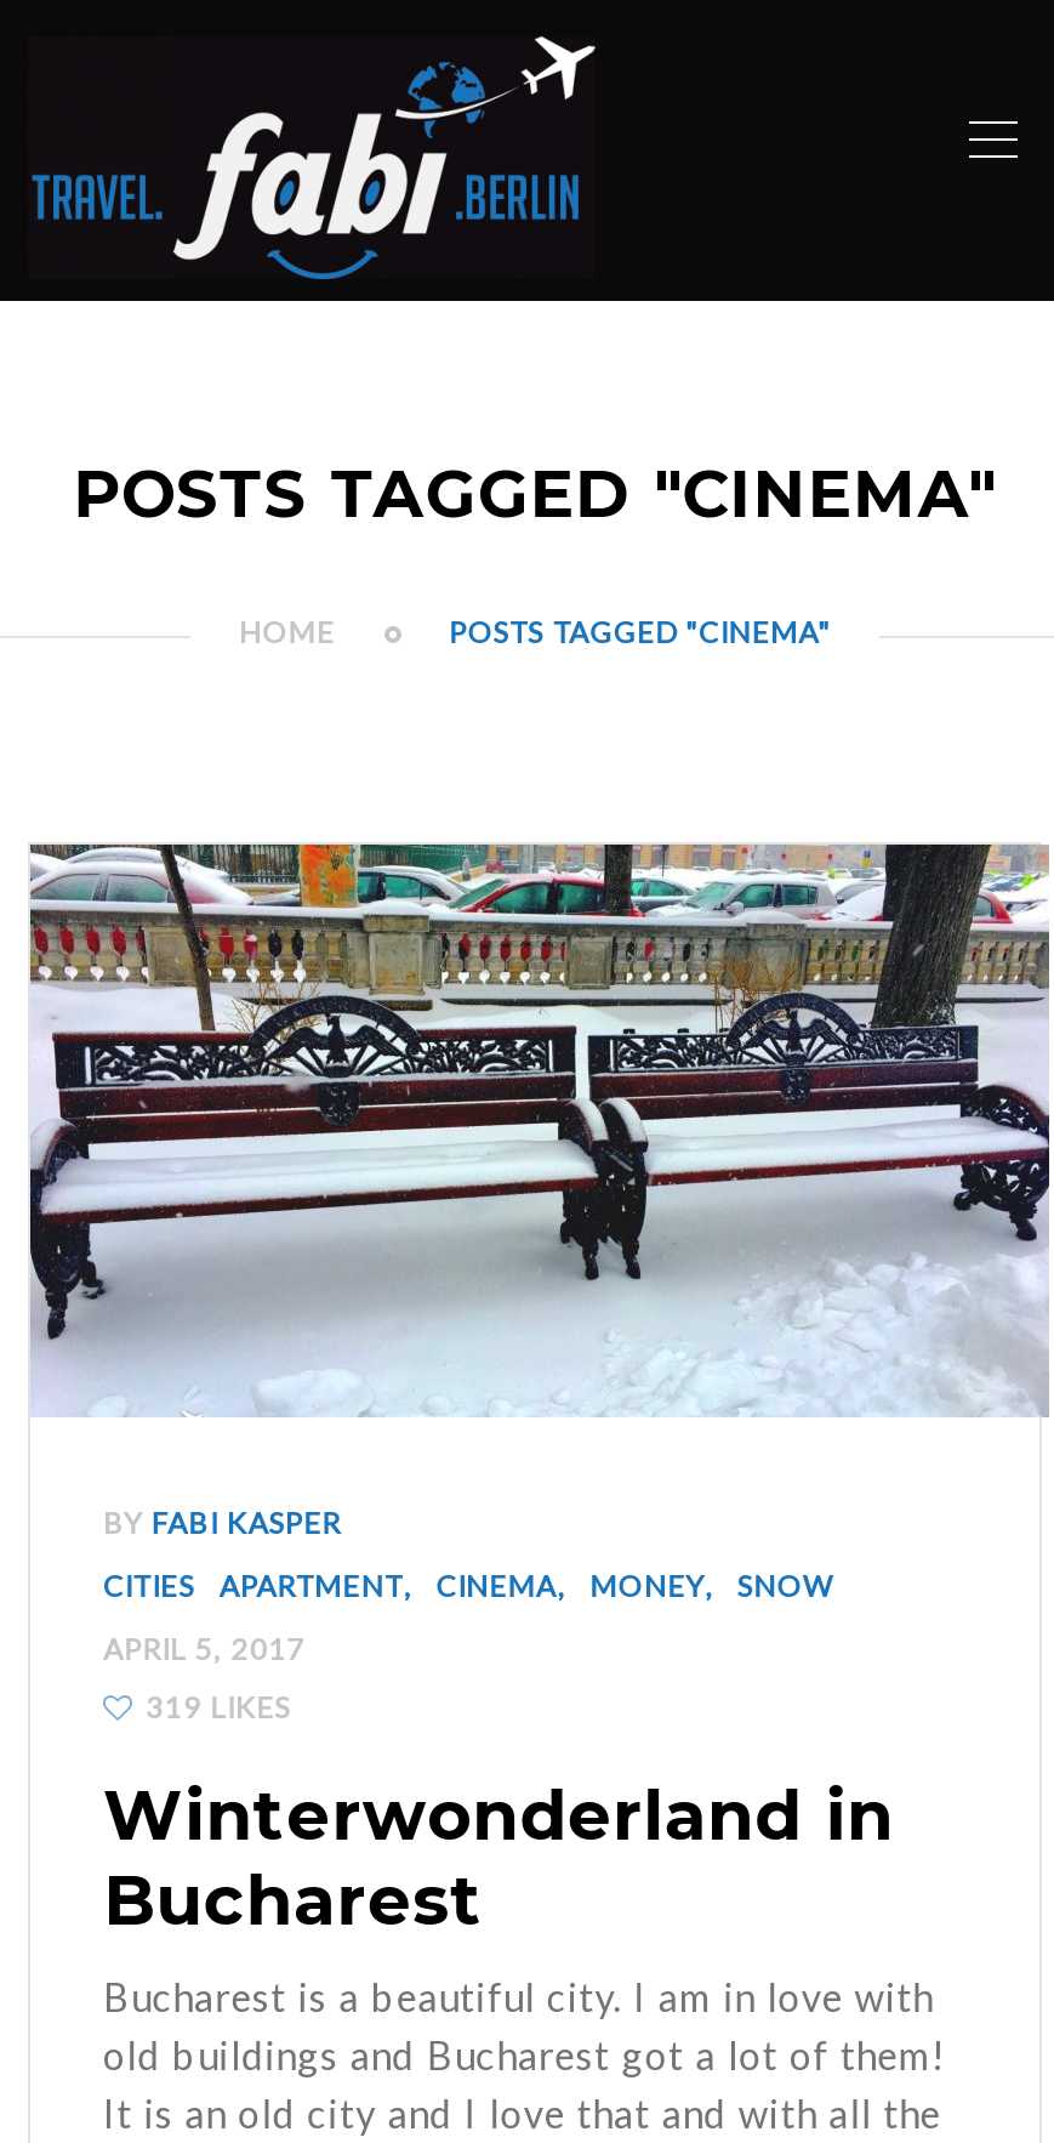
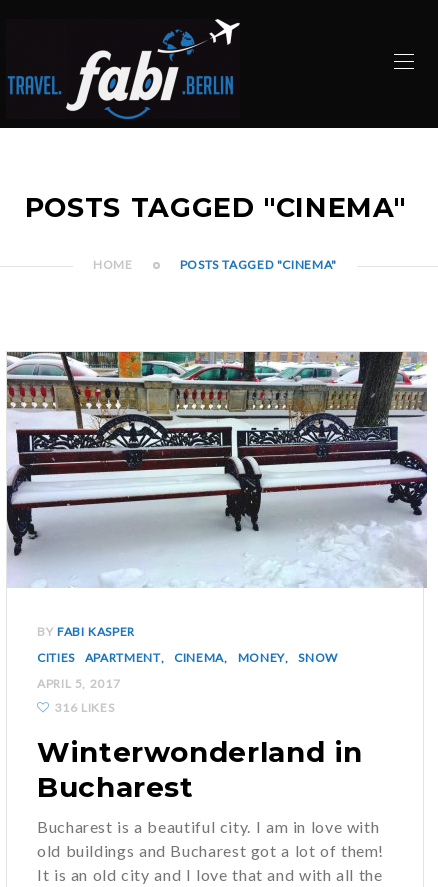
- 319 LIKES
+ 316 LIKES
